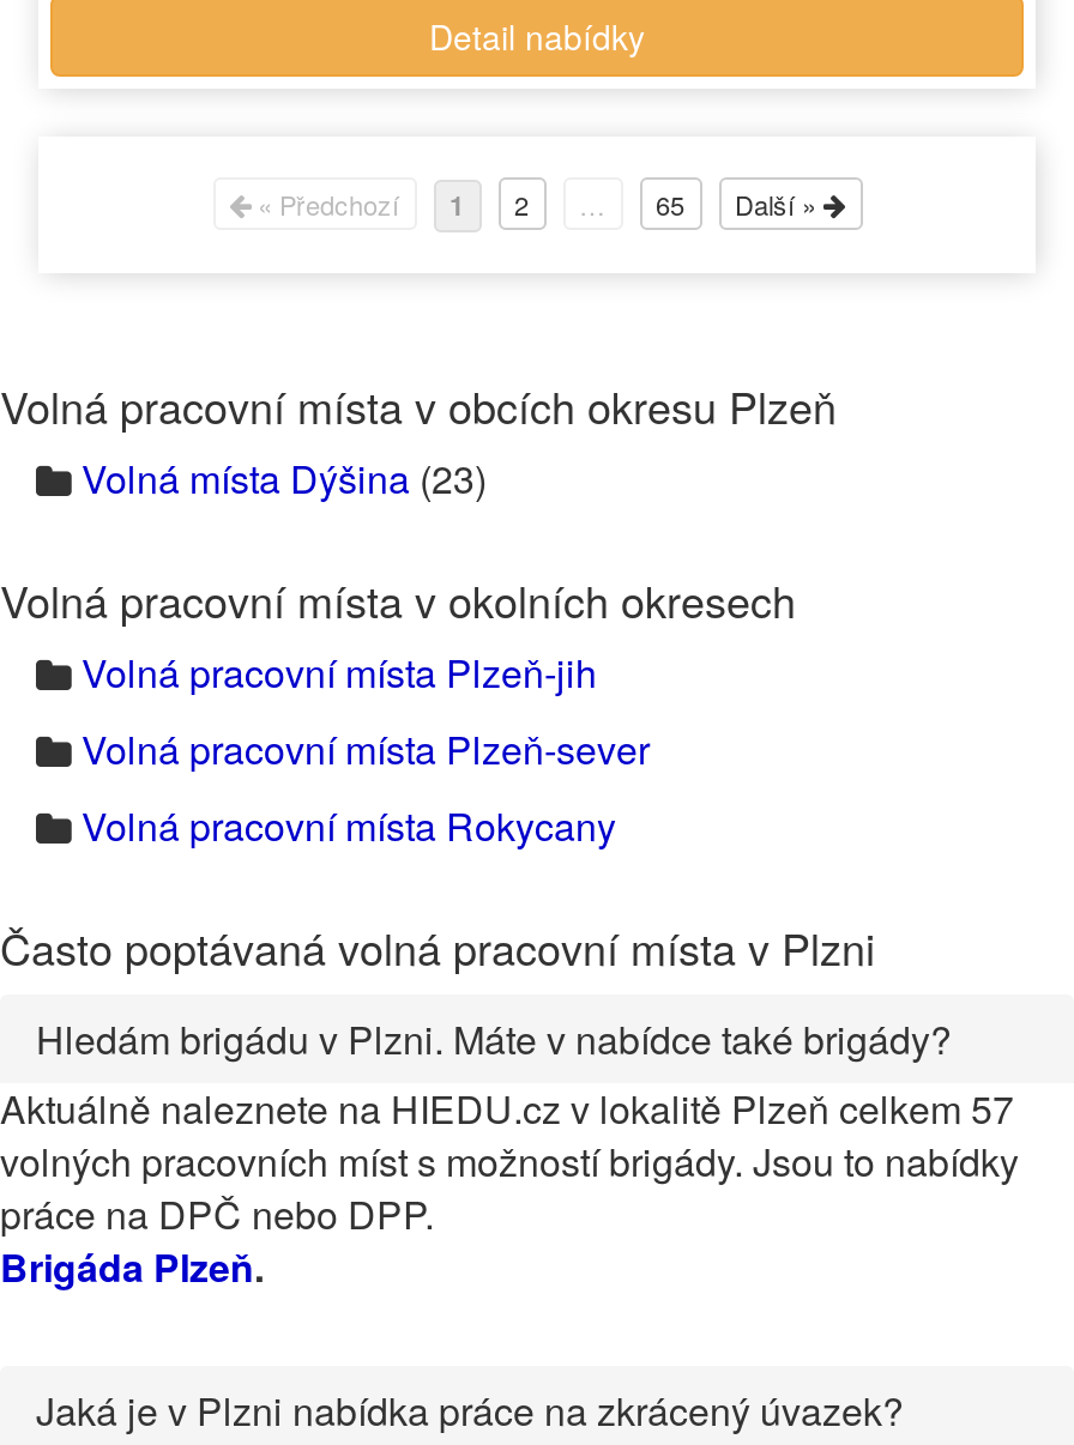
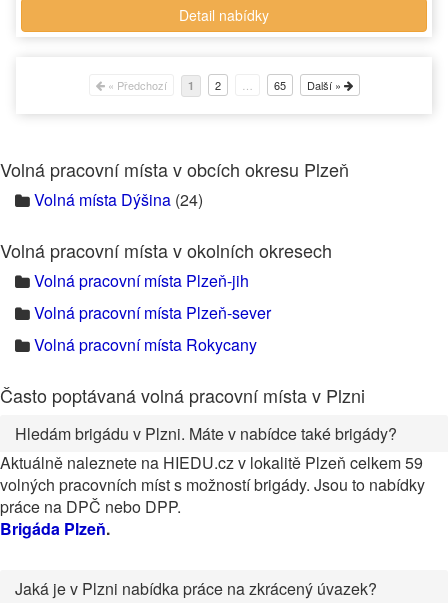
- Volná místa Dýšina (23)
+ Volná místa Dýšina (24)

- Aktuálně naleznete na HIEDU.cz v lokalitě Plzeň celkem 57
+ Aktuálně naleznete na HIEDU.cz v lokalitě Plzeň celkem 59
